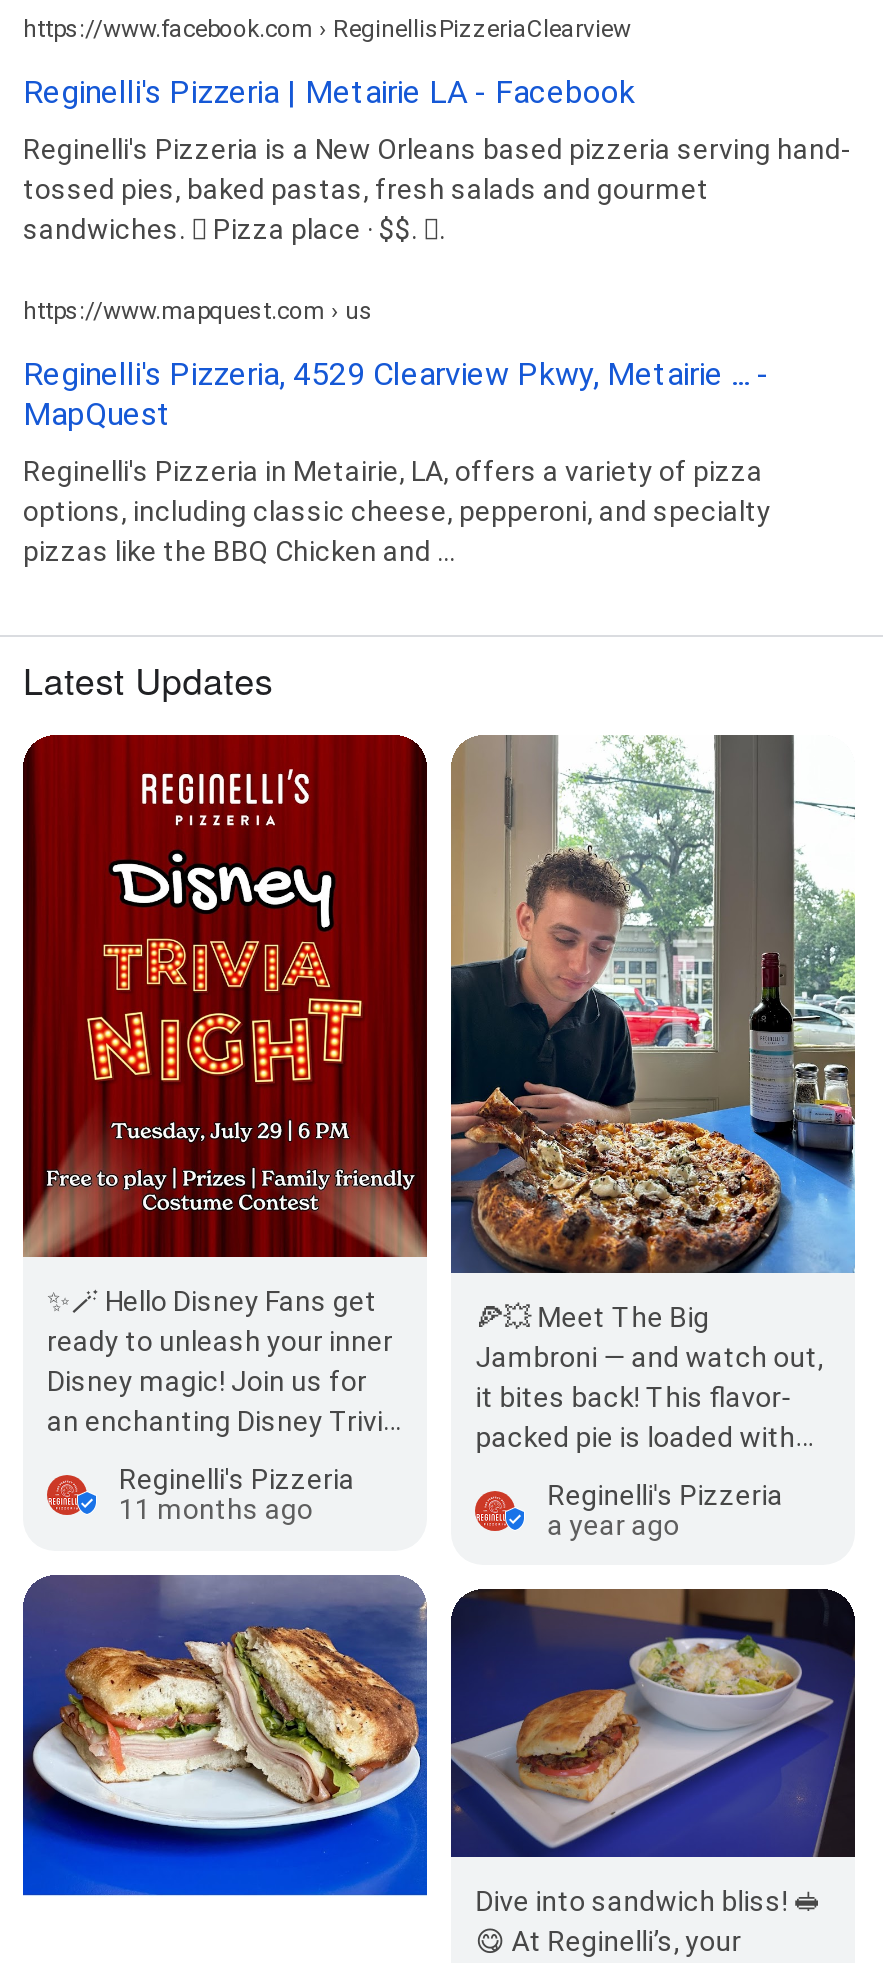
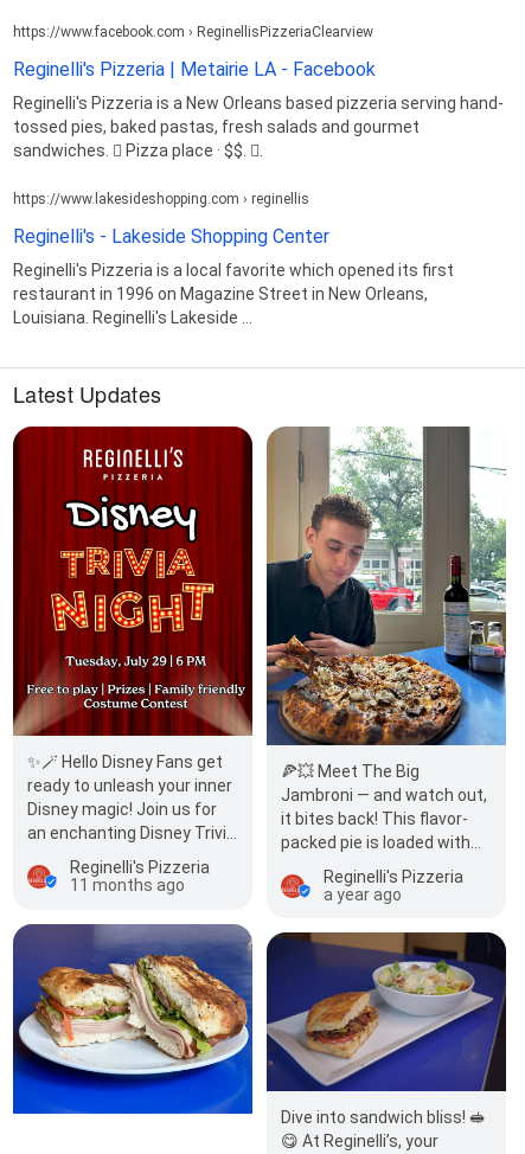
- https://www.mapquest.com › us
+ https://www.lakesideshopping.com › reginellis

- Reginelli's Pizzeria, 4529 Clearview Pkwy, Metairie ... -
- MapQuest
+ Reginelli's - Lakeside Shopping Center

- Reginelli's Pizzeria in Metairie, LA, offers a variety of pizza
- options, including classic cheese, pepperoni, and specialty
- pizzas like the BBQ Chicken and ...
+ Reginelli's Pizzeria is a local favorite which opened its first
+ restaurant in 1996 on Magazine Street in New Orleans,
+ Louisiana. Reginelli's Lakeside ...
